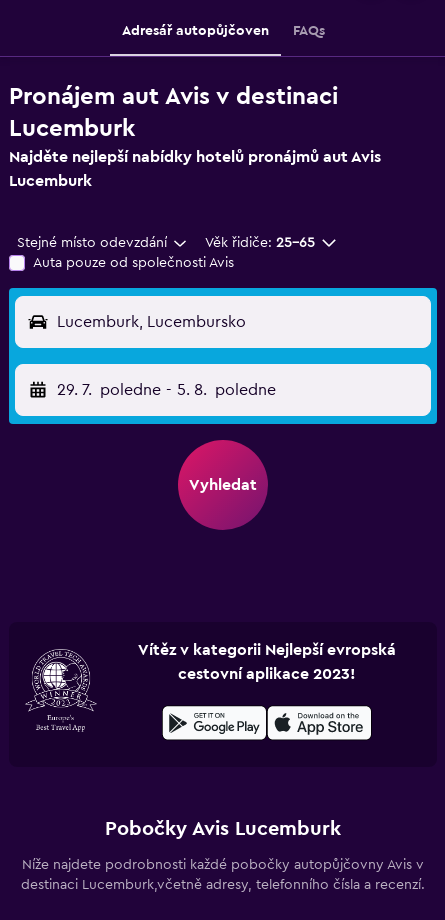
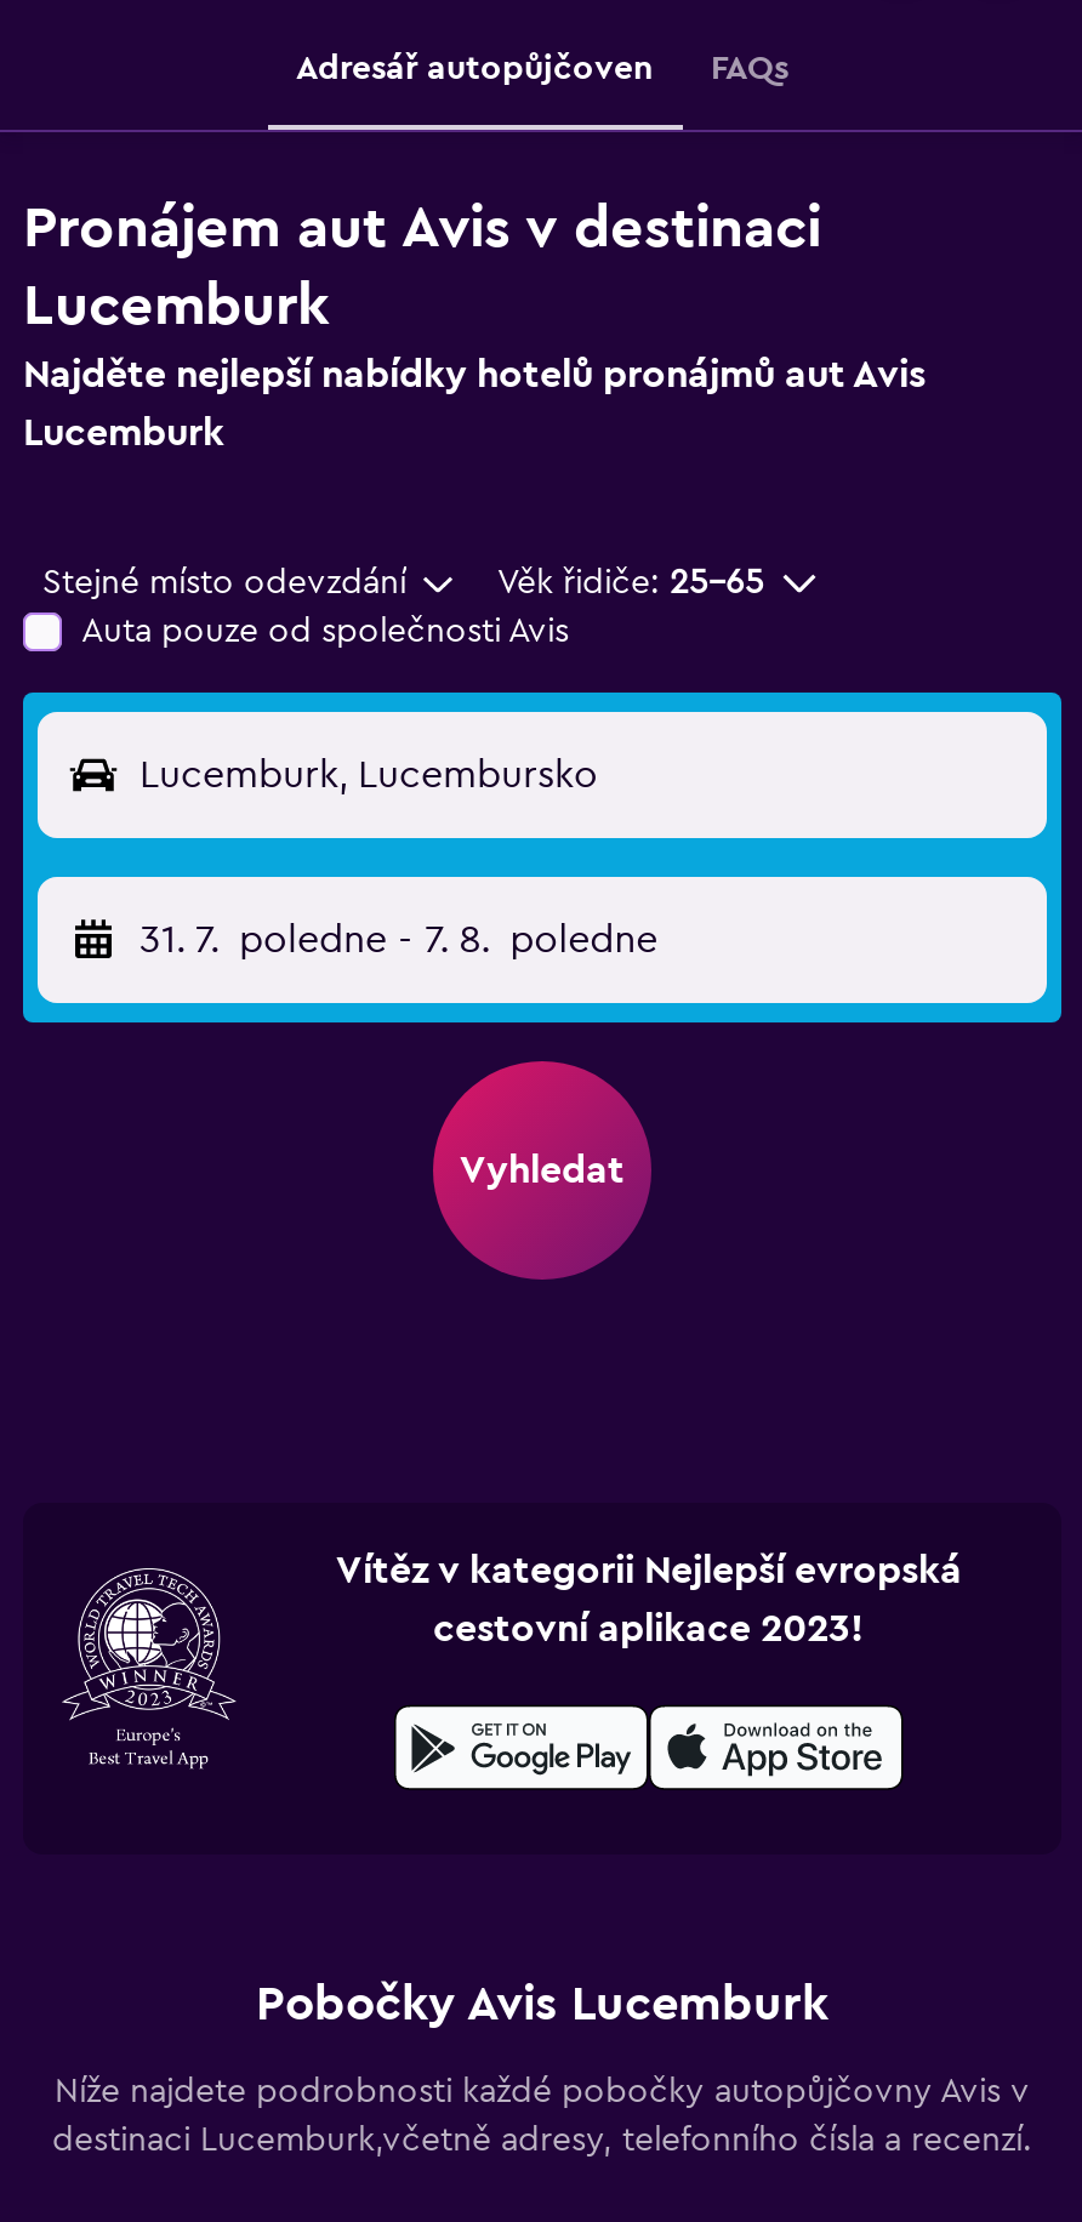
- 29. 7. poledne - 5. 8. poledne
+ 31. 7. poledne - 7. 8. poledne
